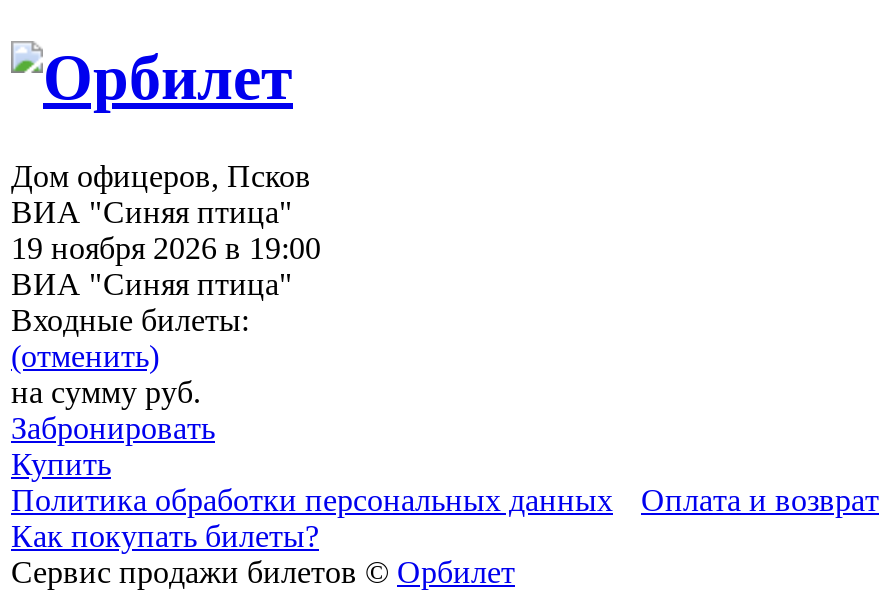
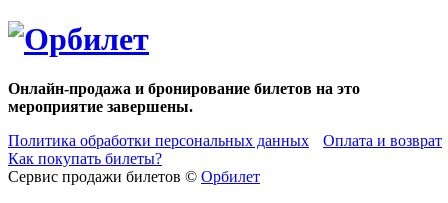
- Дом офицеров, Псков
- ВИА "Синяя птица"
- 19 ноября 2026 в 19:00
- ВИА "Синяя птица"
- Входные билеты:
- (отменить)
- на сумму руб.
- Забронировать
- Купить
+ Онлайн-продажа и бронирование билетов на это
+ мероприятие завершены.
